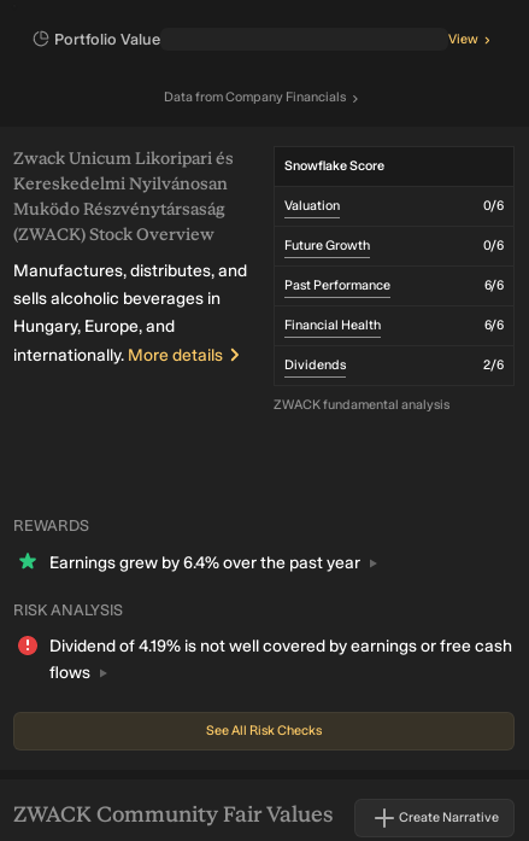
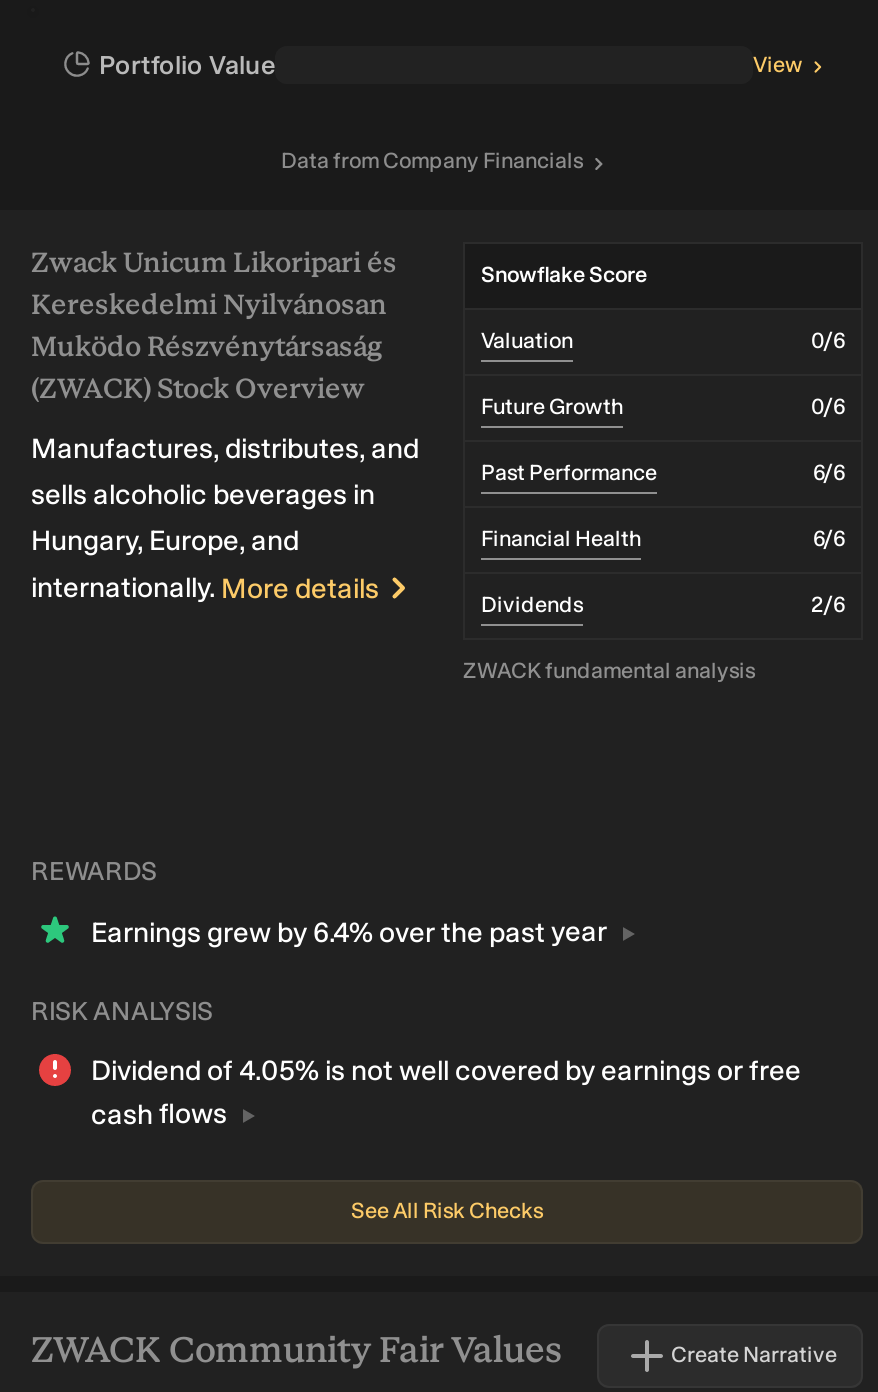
- Dividend of 4.19% is not well covered by earnings or free cash
- flows
+ Dividend of 4.05% is not well covered by earnings or free
+ cash flows
